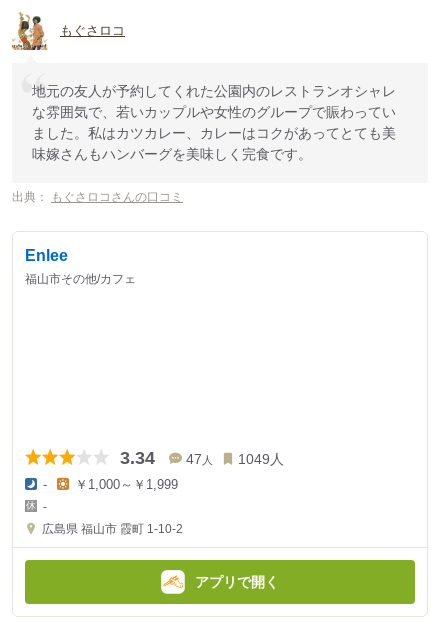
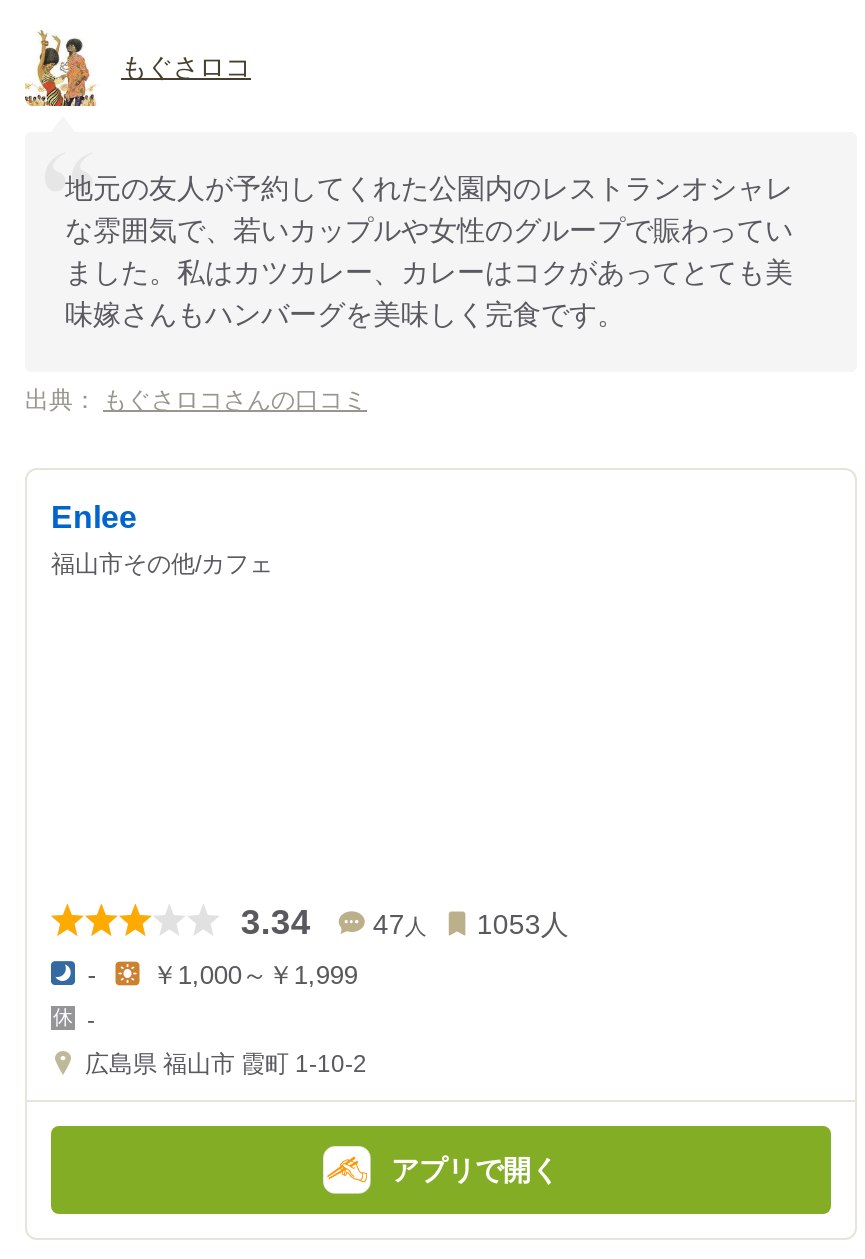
- 3.34 47人 1049人
+ 3.34 47人 1053人
